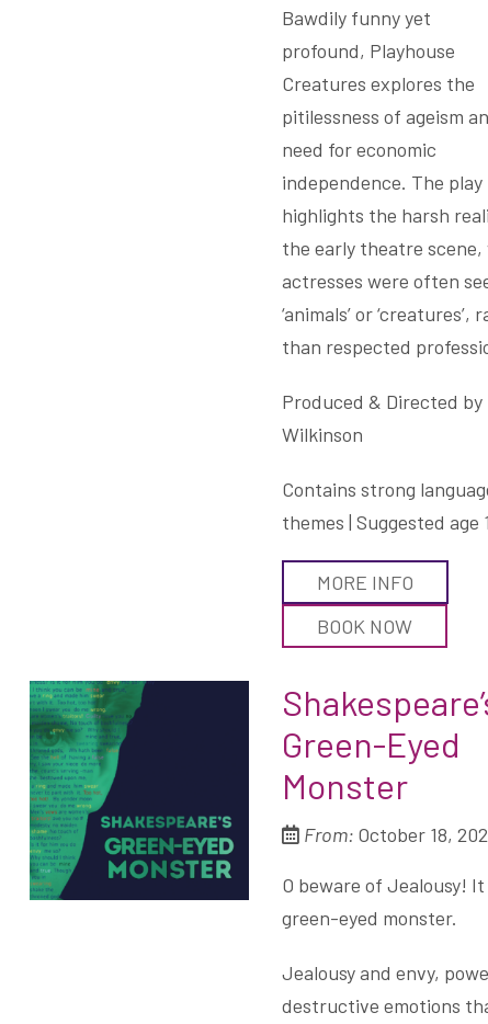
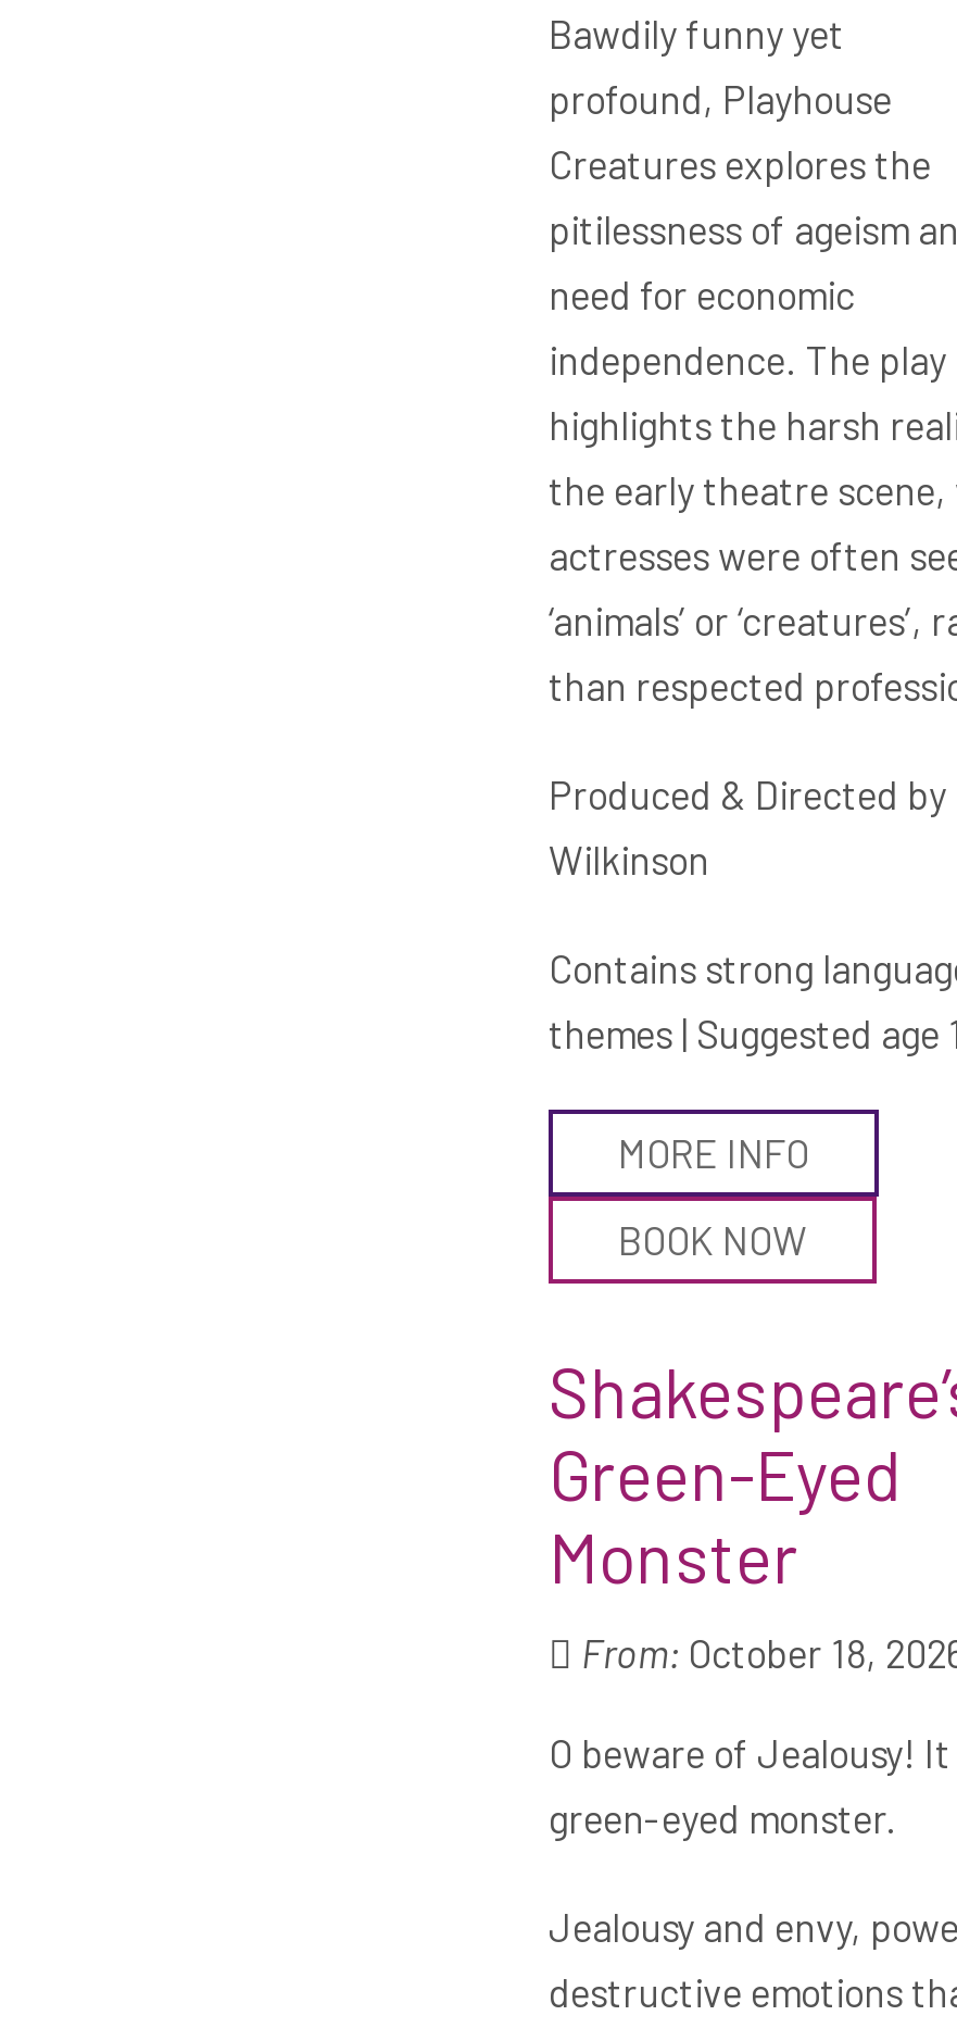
- [image]
